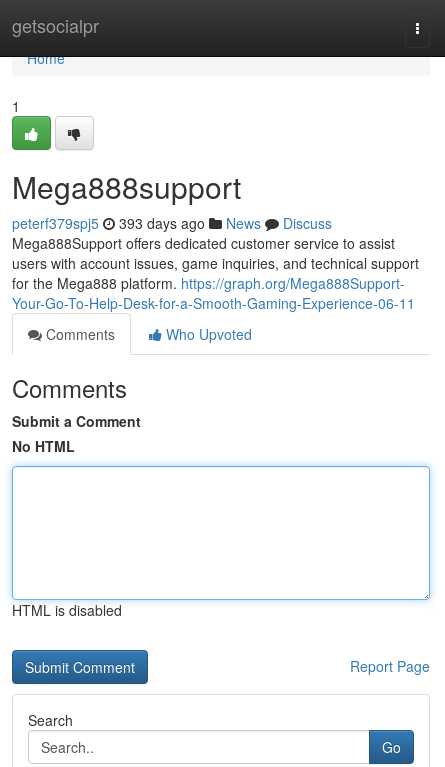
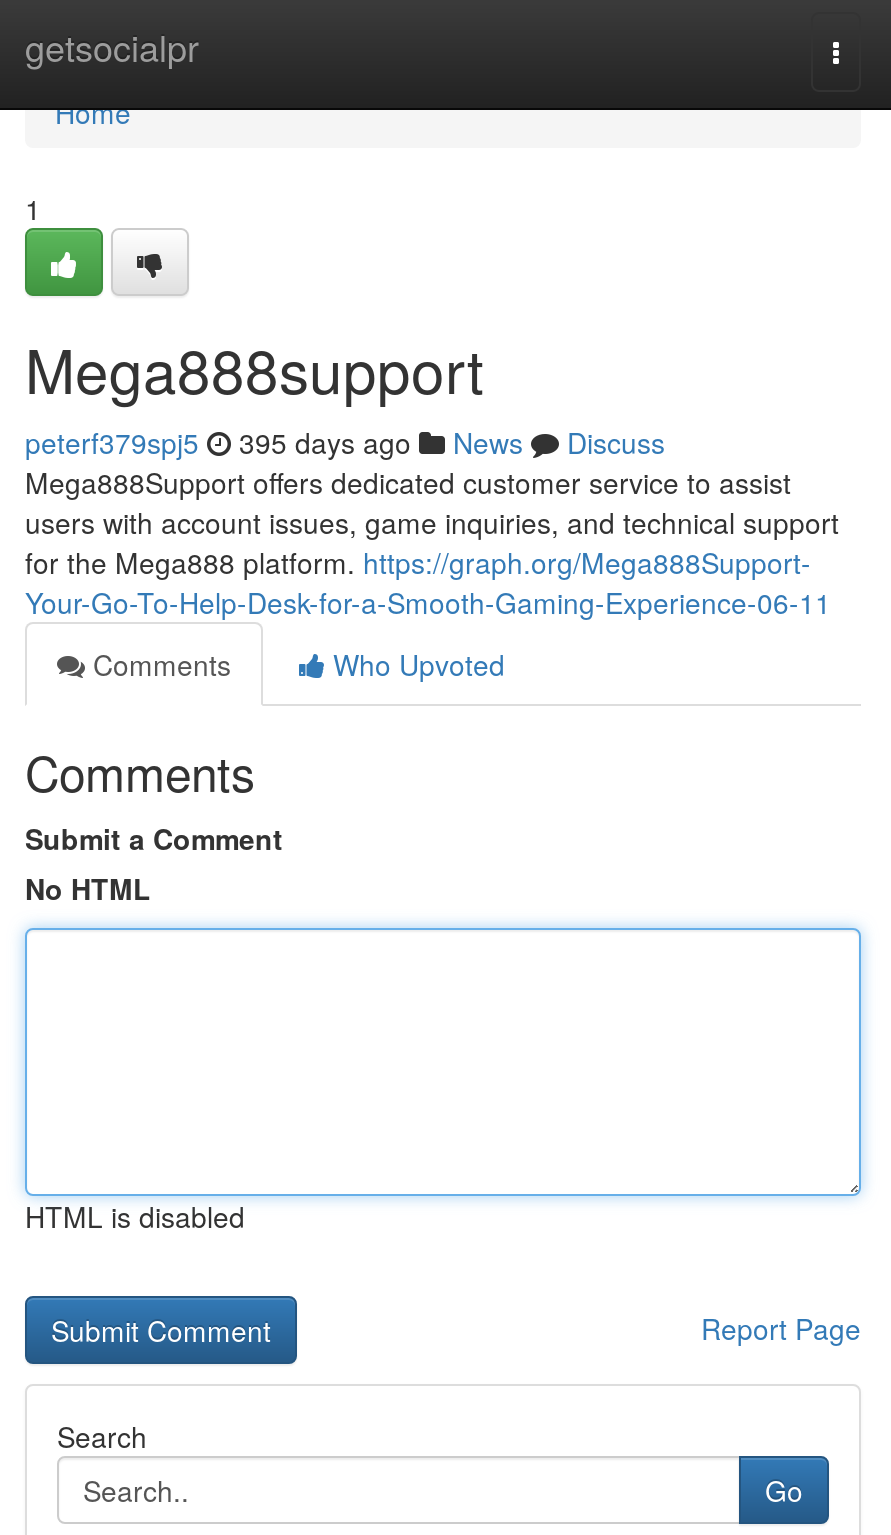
- peterf379spj5 393 days ago News Discuss
+ peterf379spj5 395 days ago News Discuss
